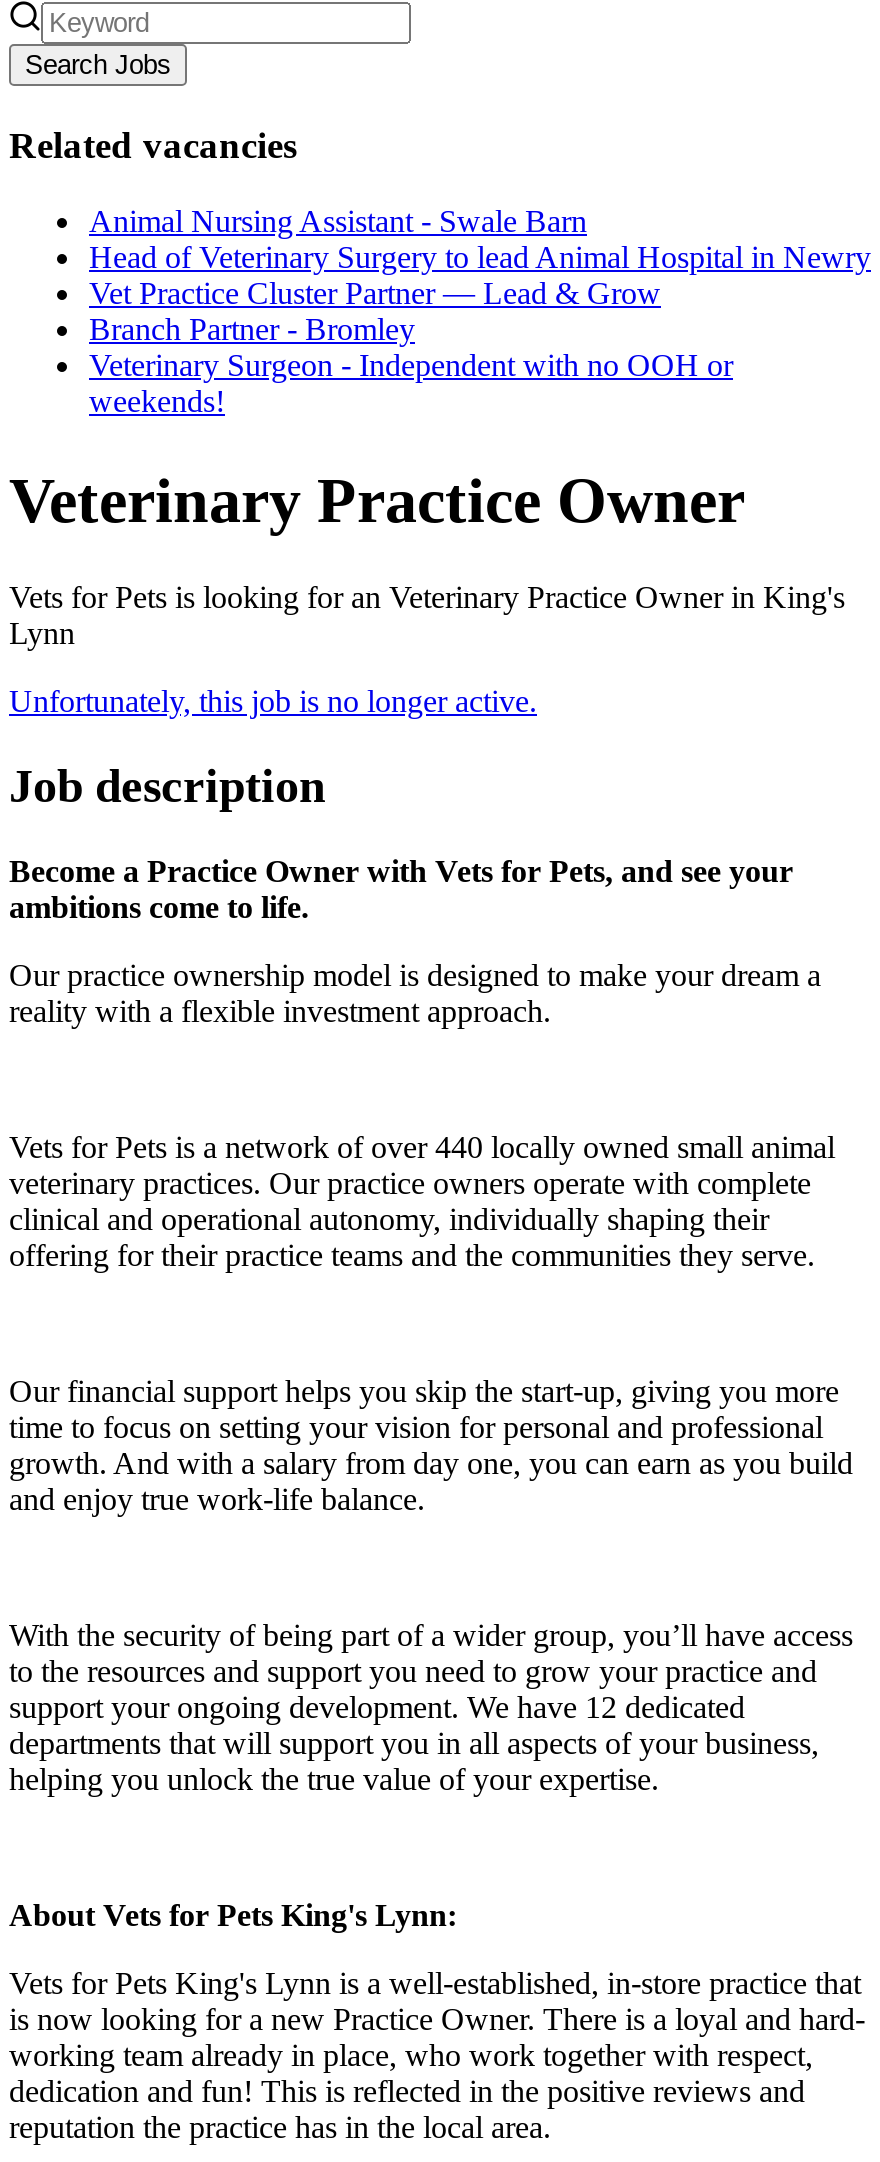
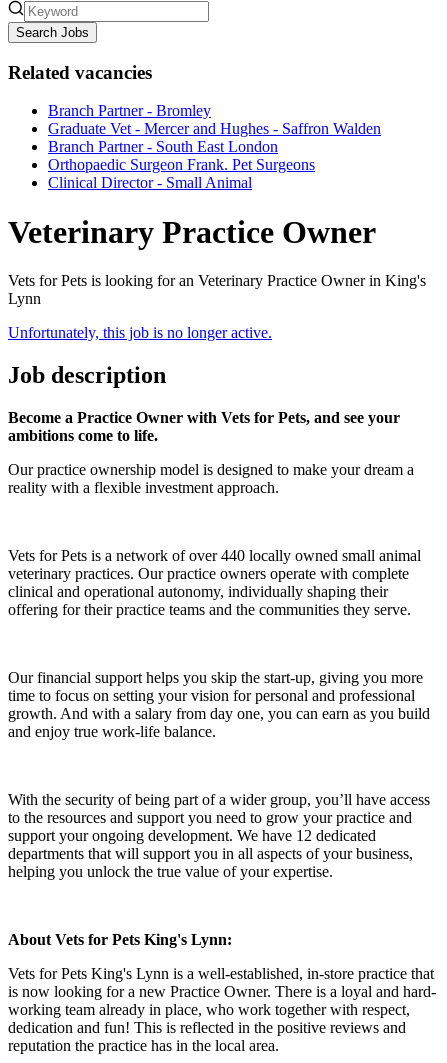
- Animal Nursing Assistant - Swale Barn
- Head of Veterinary Surgery to lead Animal Hospital in Newry
- Vet Practice Cluster Partner — Lead & Grow

moved up: Branch Partner - Bromley

- Veterinary Surgeon - Independent with no OOH or
- weekends!
+ Graduate Vet - Mercer and Hughes - Saffron Walden
+ Branch Partner - South East London
+ Orthopaedic Surgeon Frank. Pet Surgeons
+ Clinical Director - Small Animal
